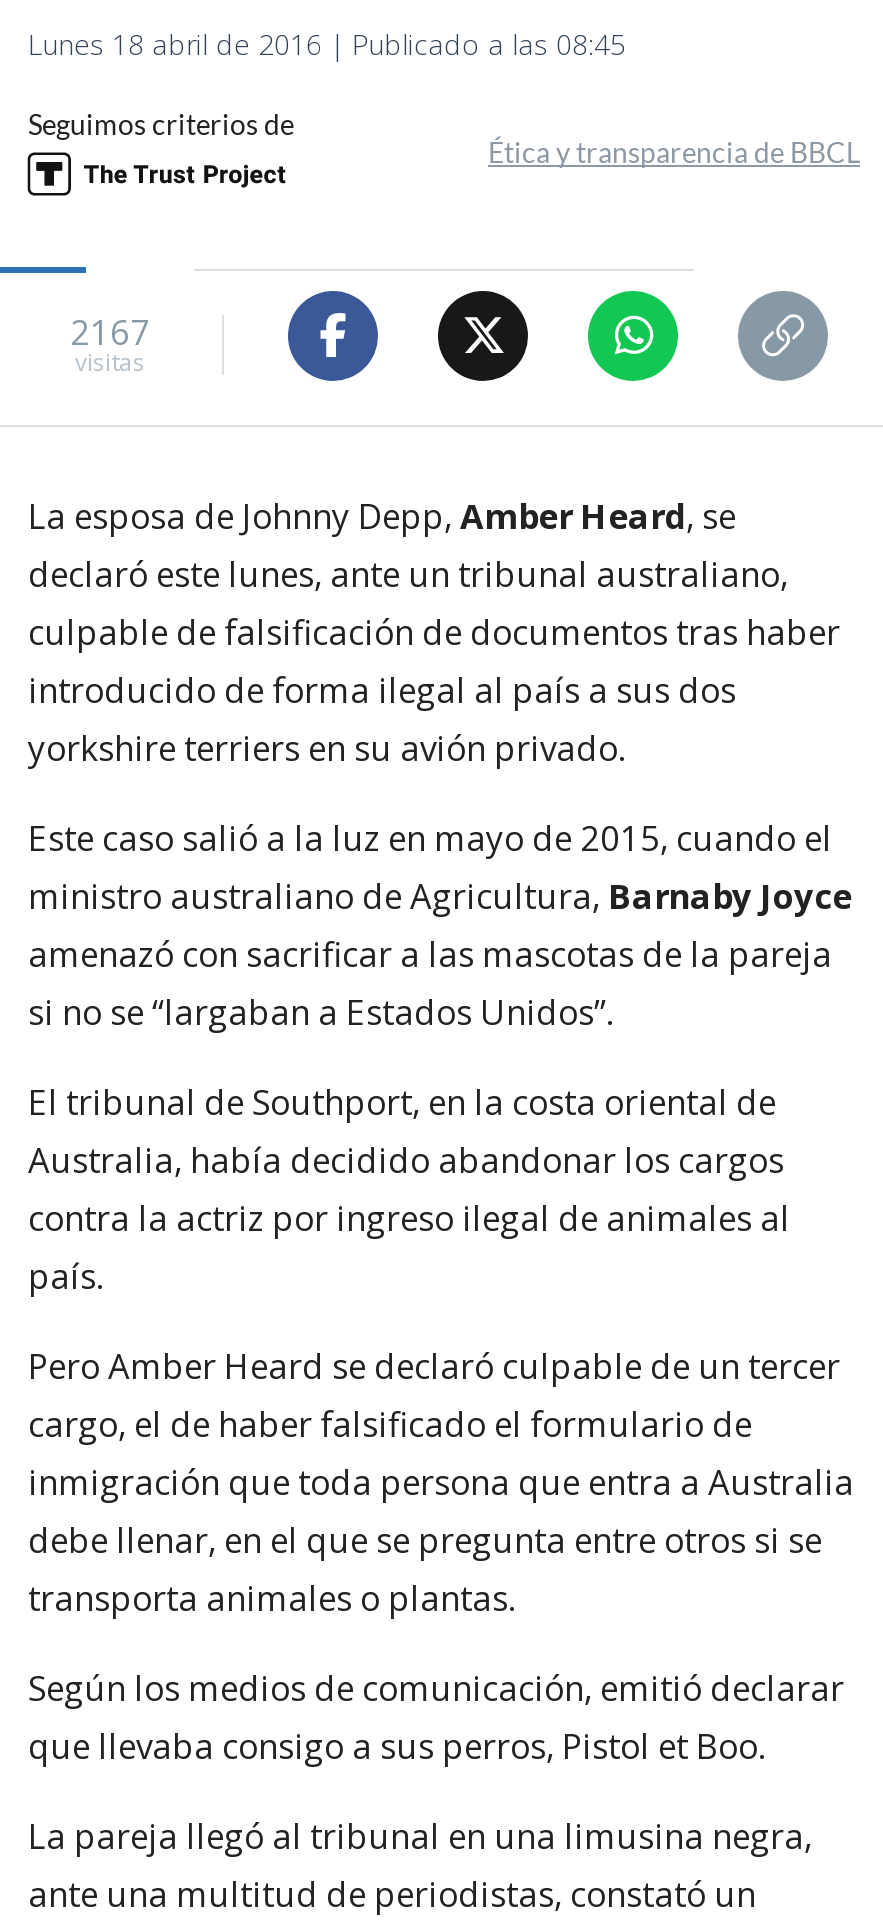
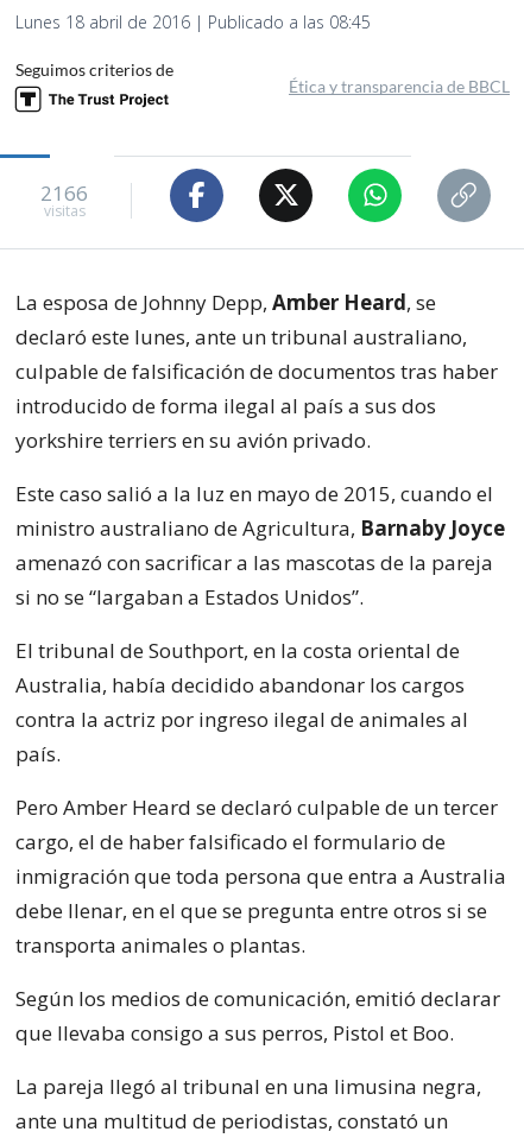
- 2167
+ 2166
